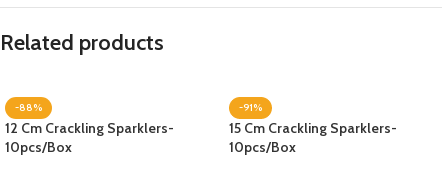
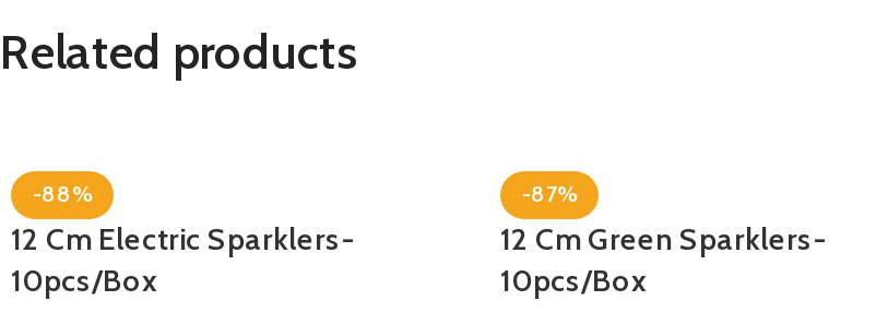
- -91%
+ -87%

- 12 Cm Crackling Sparklers-
+ 12 Cm Electric Sparklers-

- 15 Cm Crackling Sparklers-
+ 12 Cm Green Sparklers-
